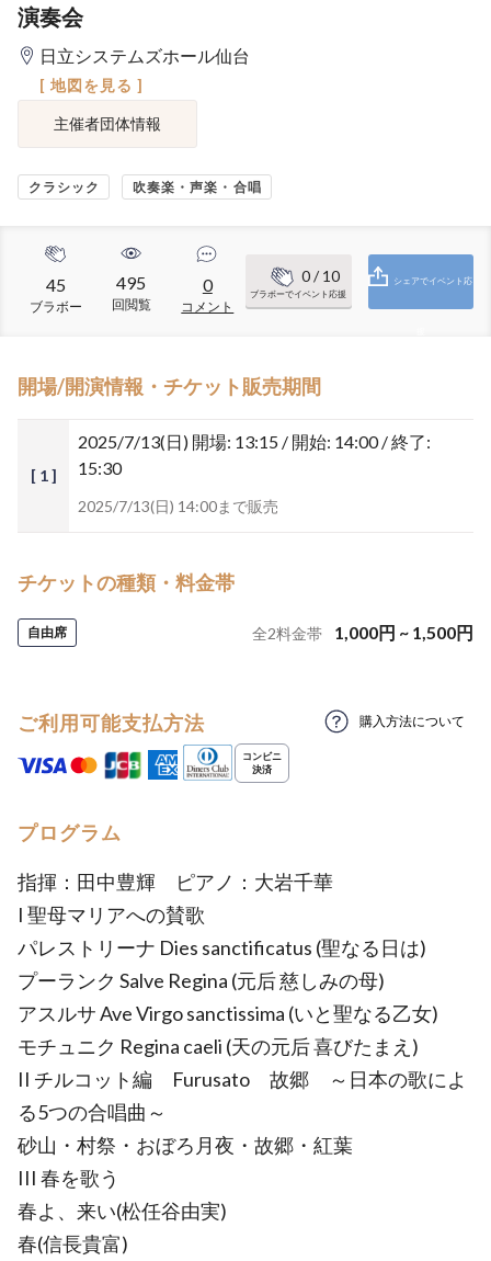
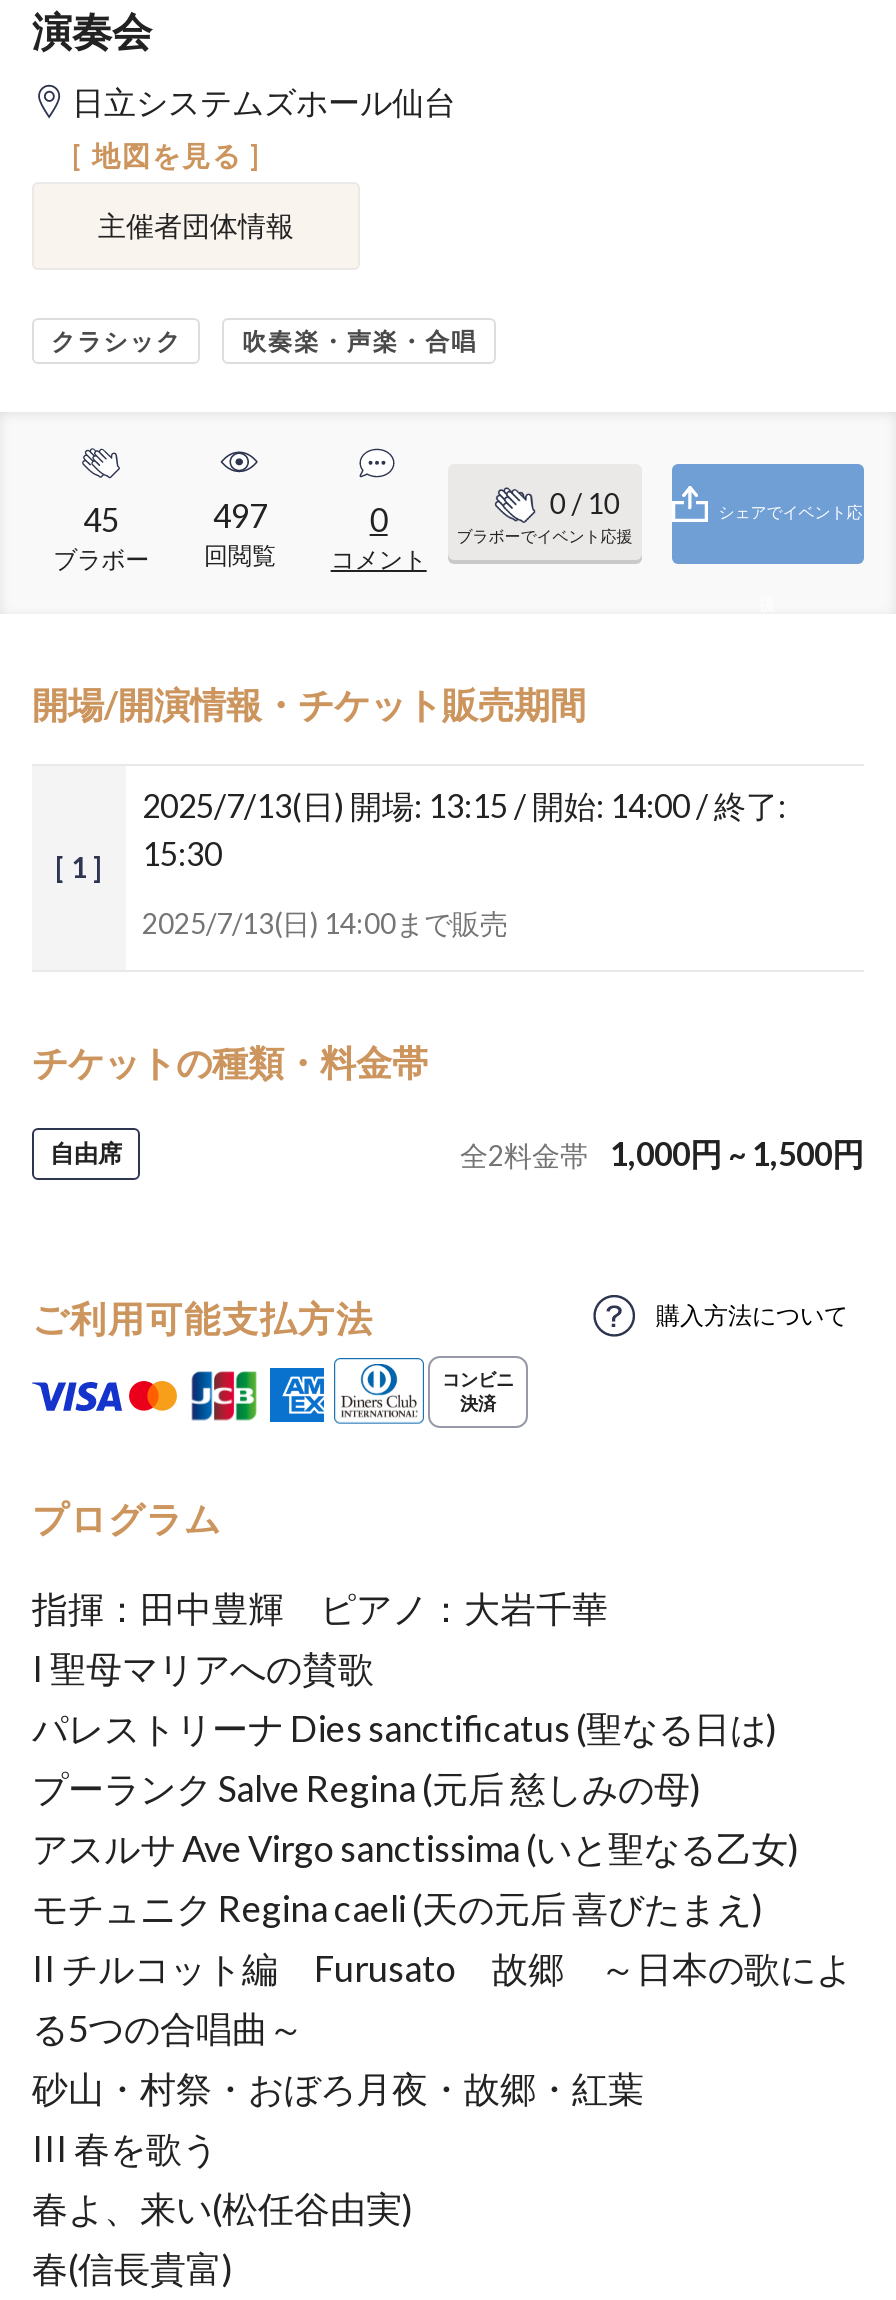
- 495
+ 497
